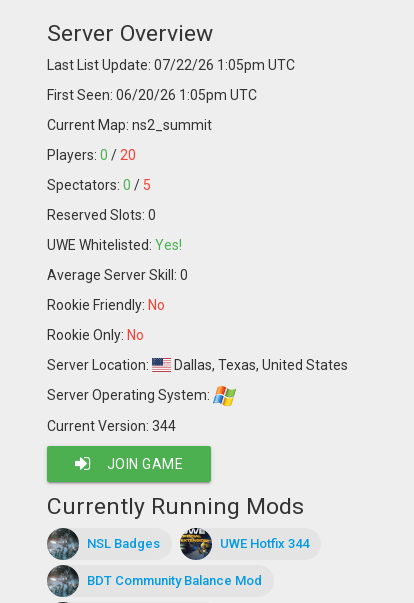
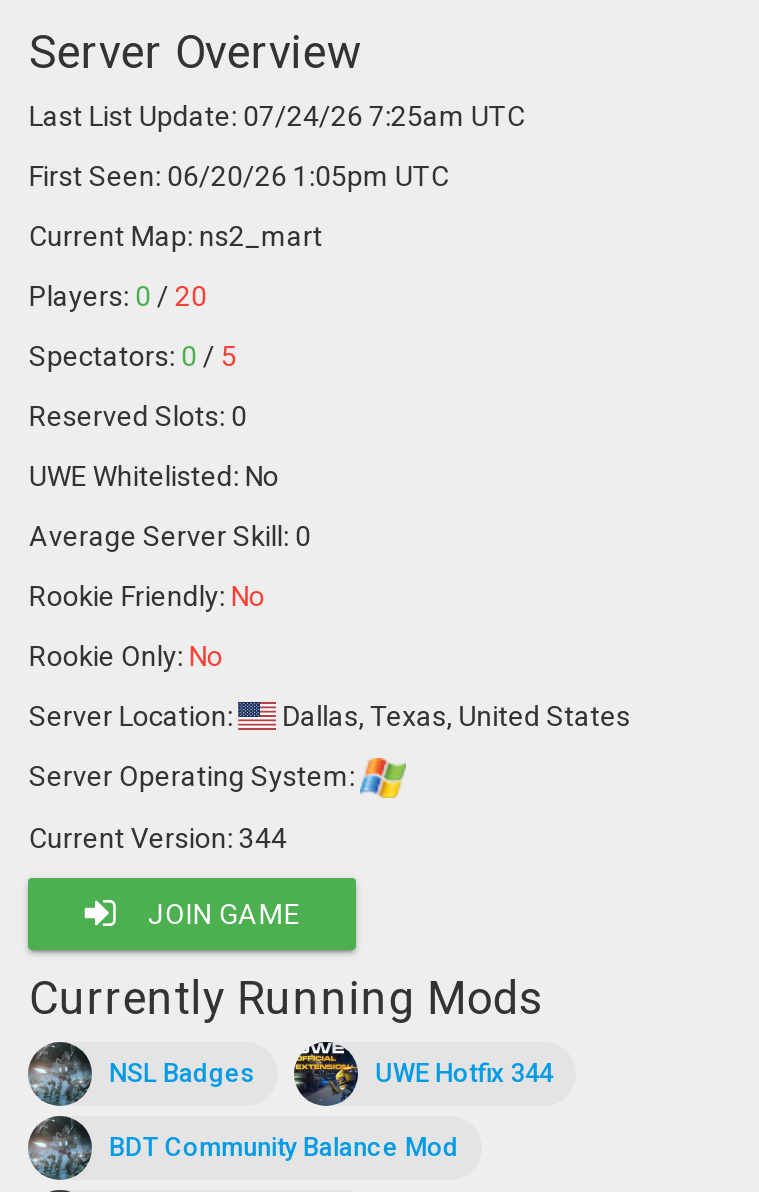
- Last List Update: 07/22/26 1:05pm UTC
+ Last List Update: 07/24/26 7:25am UTC

- Current Map: ns2_summit
+ Current Map: ns2_mart

- UWE Whitelisted: Yes!
+ UWE Whitelisted: No
